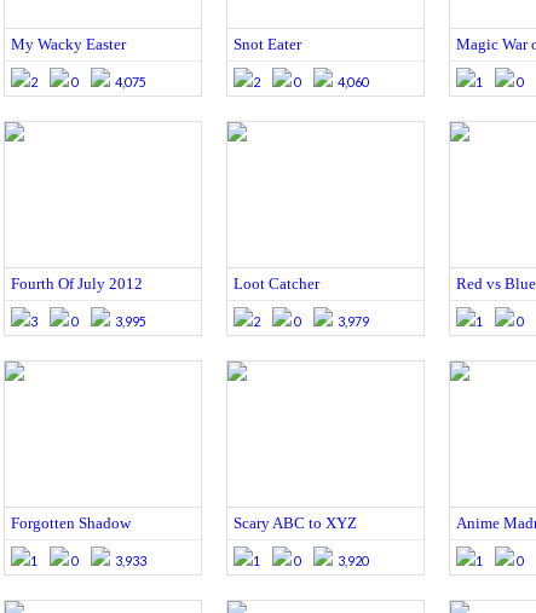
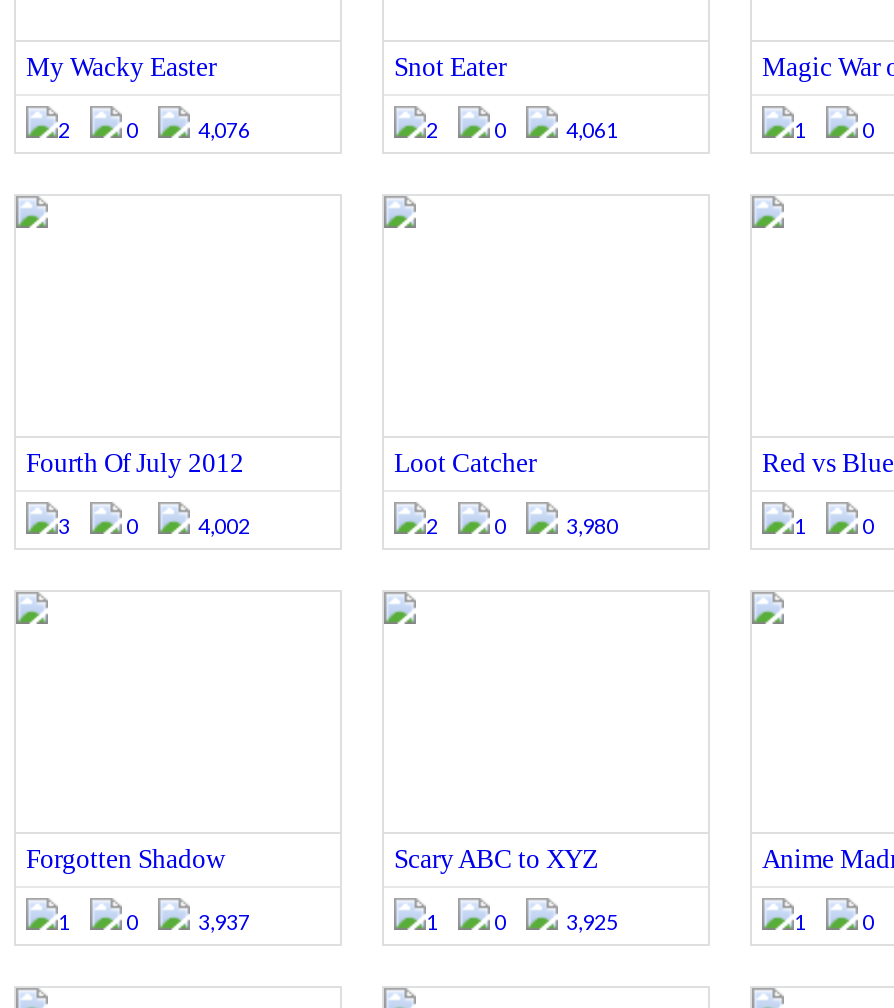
- 4,075
+ 4,076

- 4,060
+ 4,061

- 3,995
+ 4,002

- 3,979
+ 3,980

- 3,933
+ 3,937

- 3,920
+ 3,925
